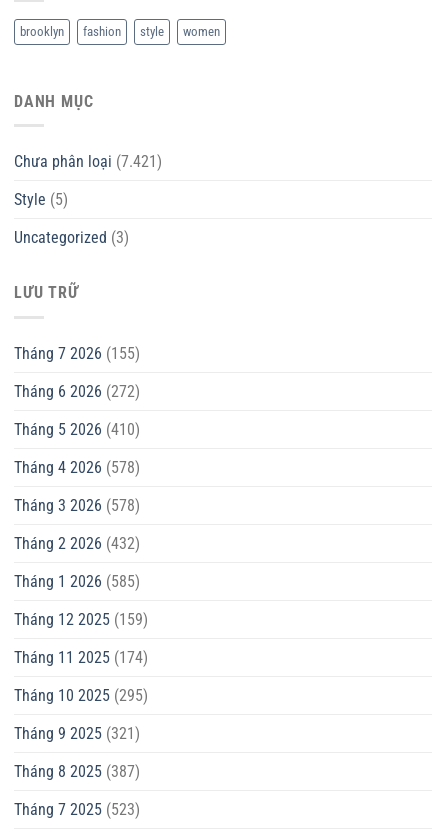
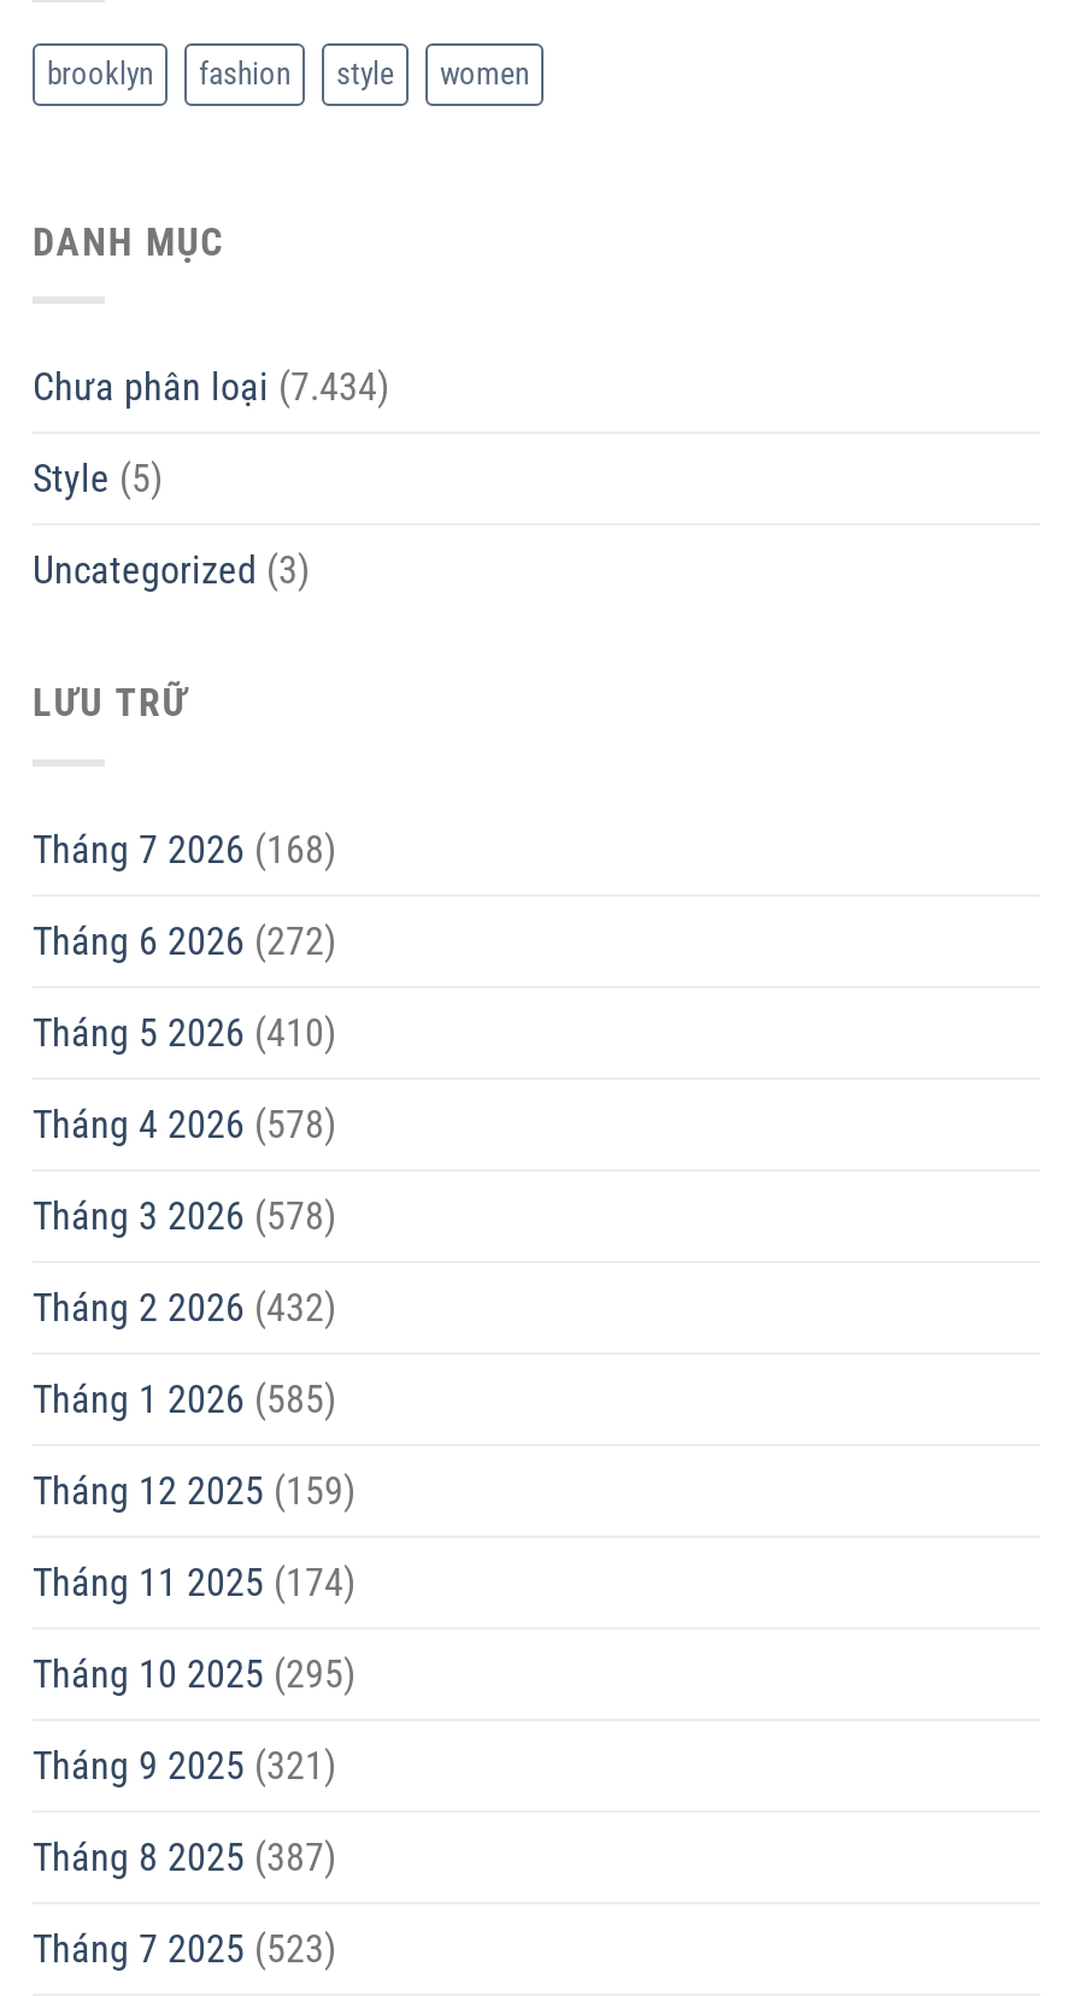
- Chưa phân loại (7.421)
+ Chưa phân loại (7.434)

- Tháng 7 2026 (155)
+ Tháng 7 2026 (168)
